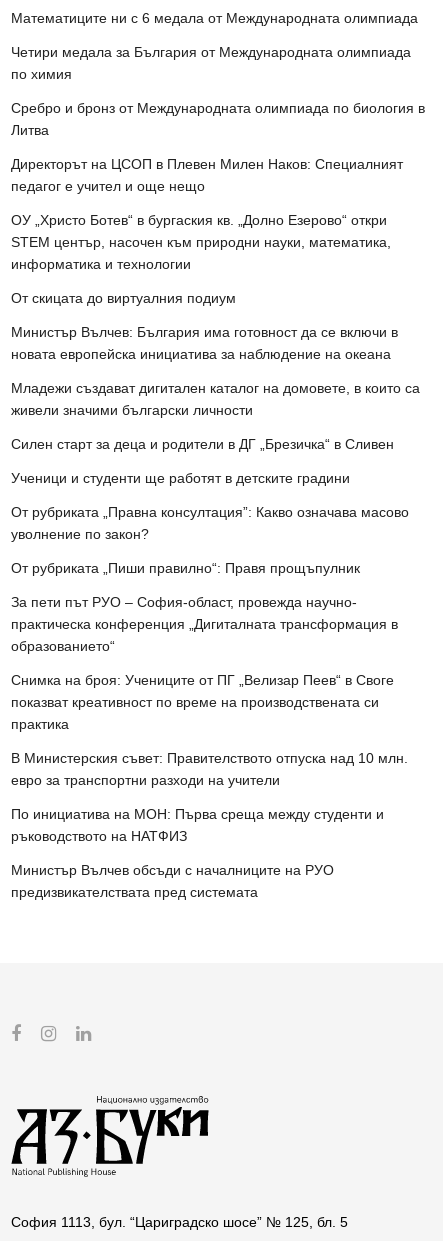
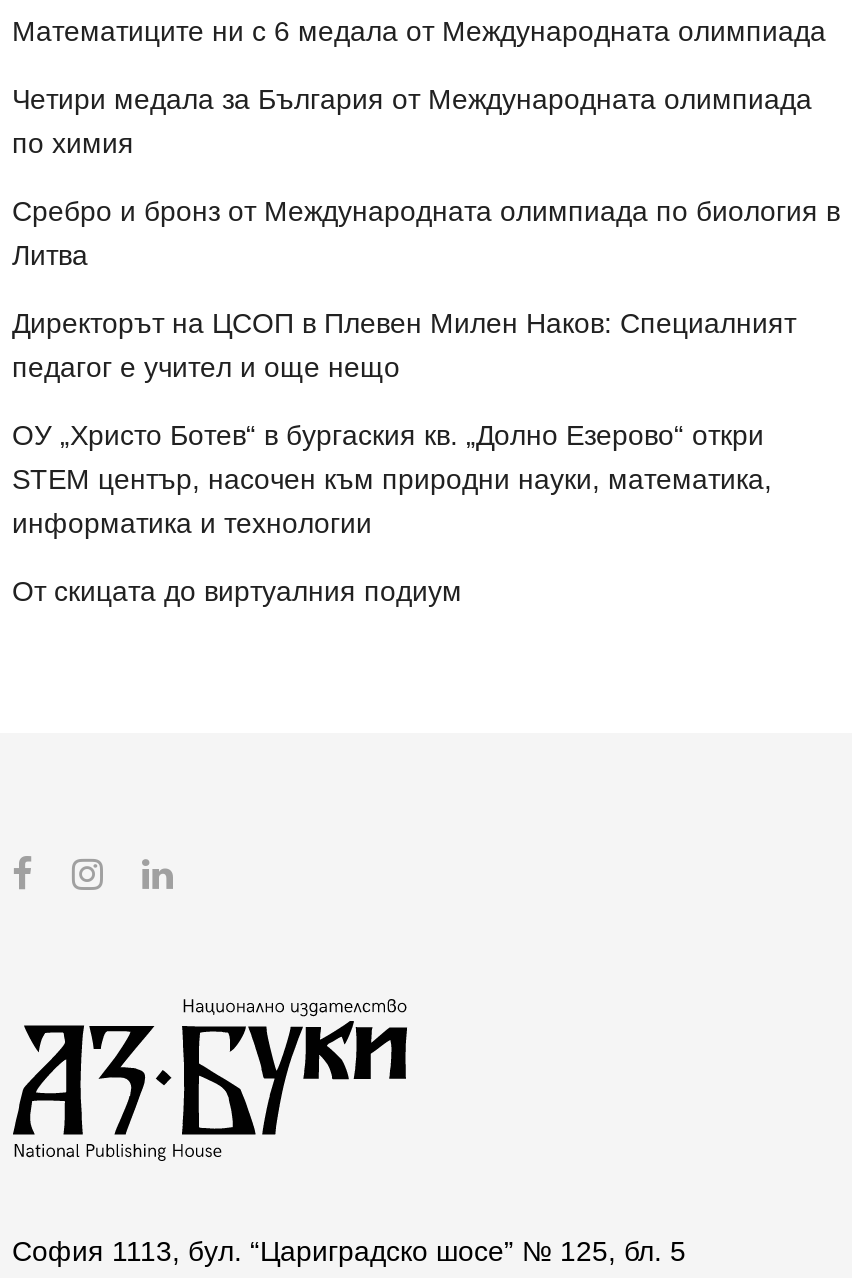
- Министър Вълчев: България има готовност да се включи в
- новата европейска инициатива за наблюдение на океана
- Младежи създават дигитален каталог на домовете, в които са
- живели значими български личности
- Силен старт за деца и родители в ДГ „Брезичка“ в Сливен
- Ученици и студенти ще работят в детските градини
- От рубриката „Правна консултация”: Какво означава масово
- уволнение по закон?
- От рубриката „Пиши правилно“: Правя прощъпулник
- За пети път РУО – София-област, провежда научно-
- практическа конференция „Дигиталната трансформация в
- образованието“
- Снимка на броя: Учениците от ПГ „Велизар Пеев“ в Своге
- показват креативност по време на производствената си
- практика
- В Министерския съвет: Правителството отпуска над 10 млн.
- евро за транспортни разходи на учители
- По инициатива на МОН: Първа среща между студенти и
- ръководството на НАТФИЗ
- Министър Вълчев обсъди с началниците на РУО
- предизвикателствата пред системата
